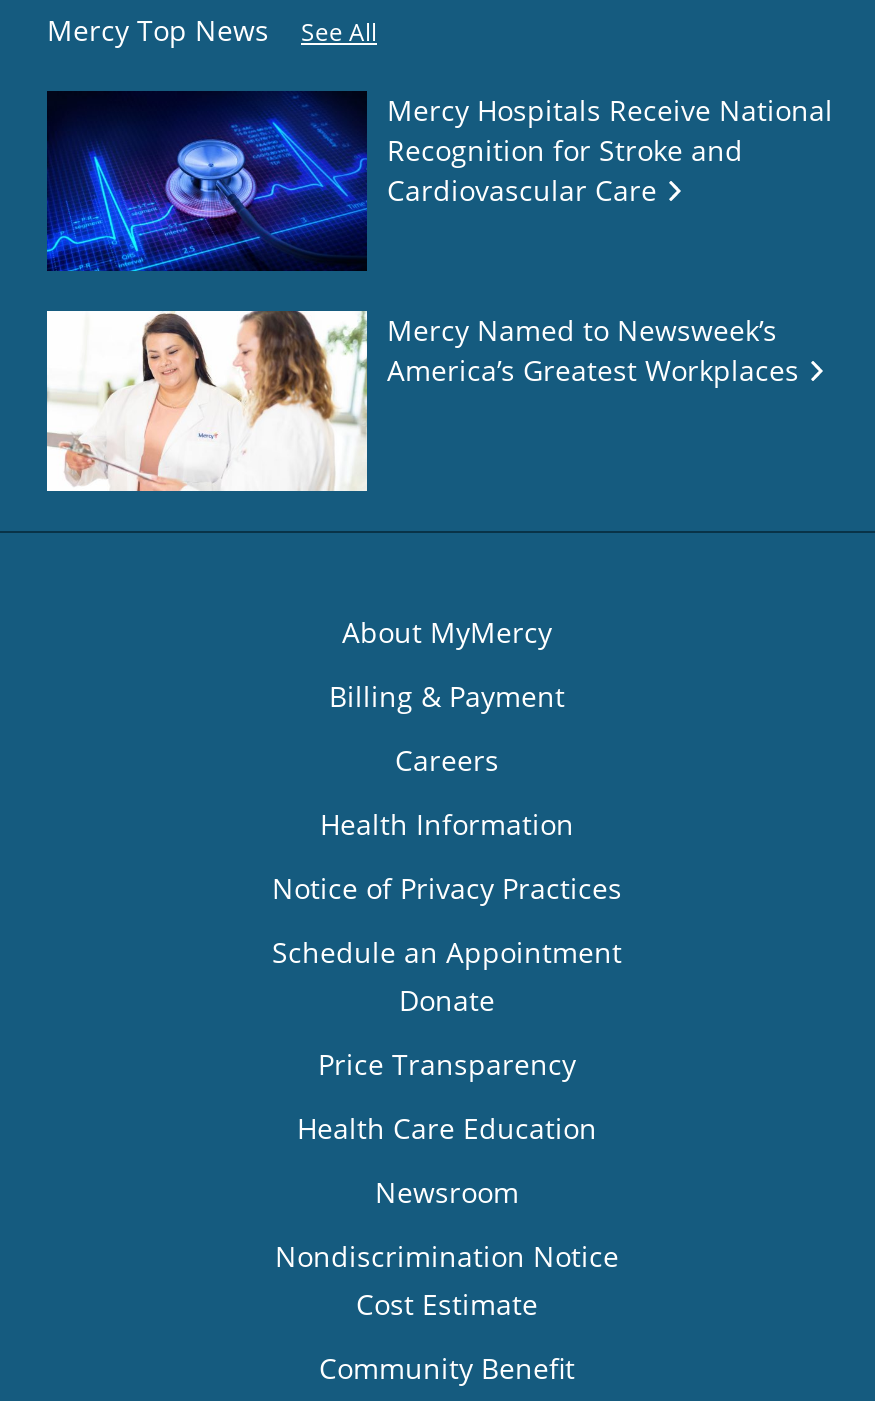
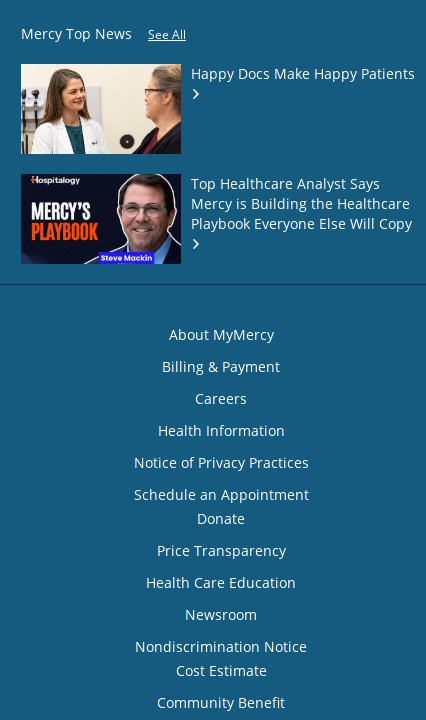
- [image]
- Mercy Hospitals Receive National
- Recognition for Stroke and
- Cardiovascular Care
+ [image]
+ Happy Docs Make Happy Patients

- [image]
- Mercy Named to Newsweek’s
- America’s Greatest Workplaces
+ [image]
+ Top Healthcare Analyst Says
+ Mercy is Building the Healthcare
+ Playbook Everyone Else Will Copy
